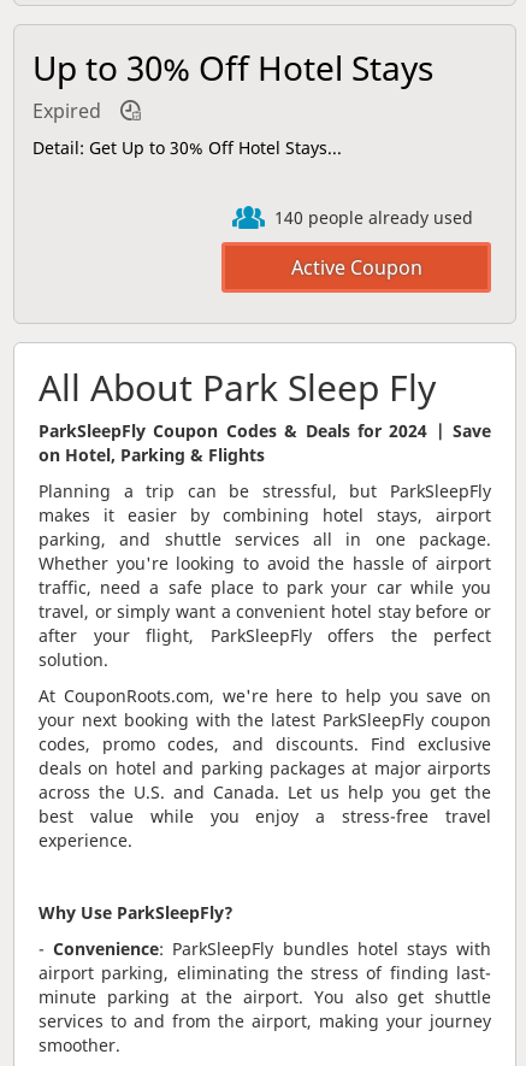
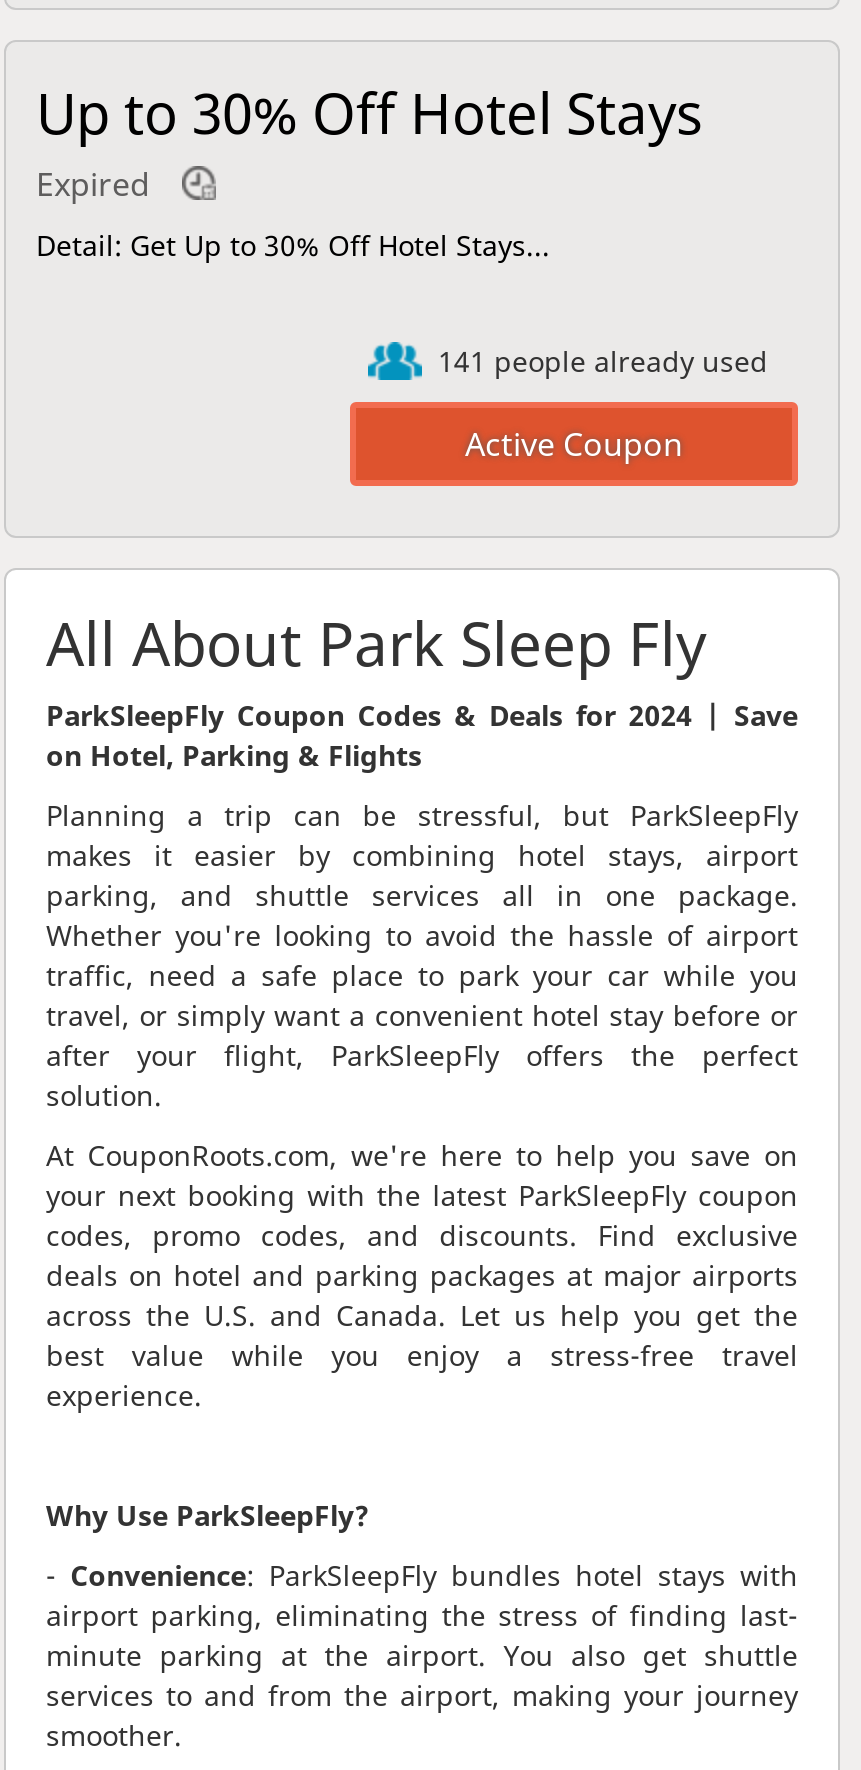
- 140 people already used
+ 141 people already used
